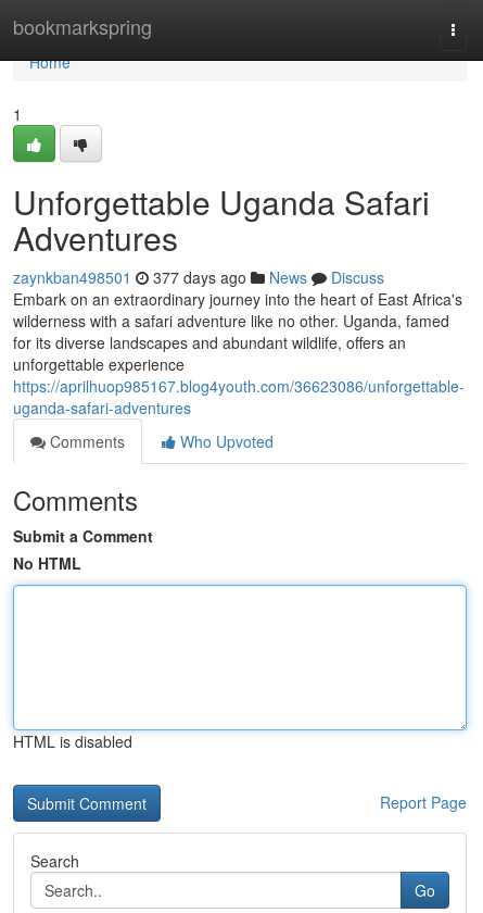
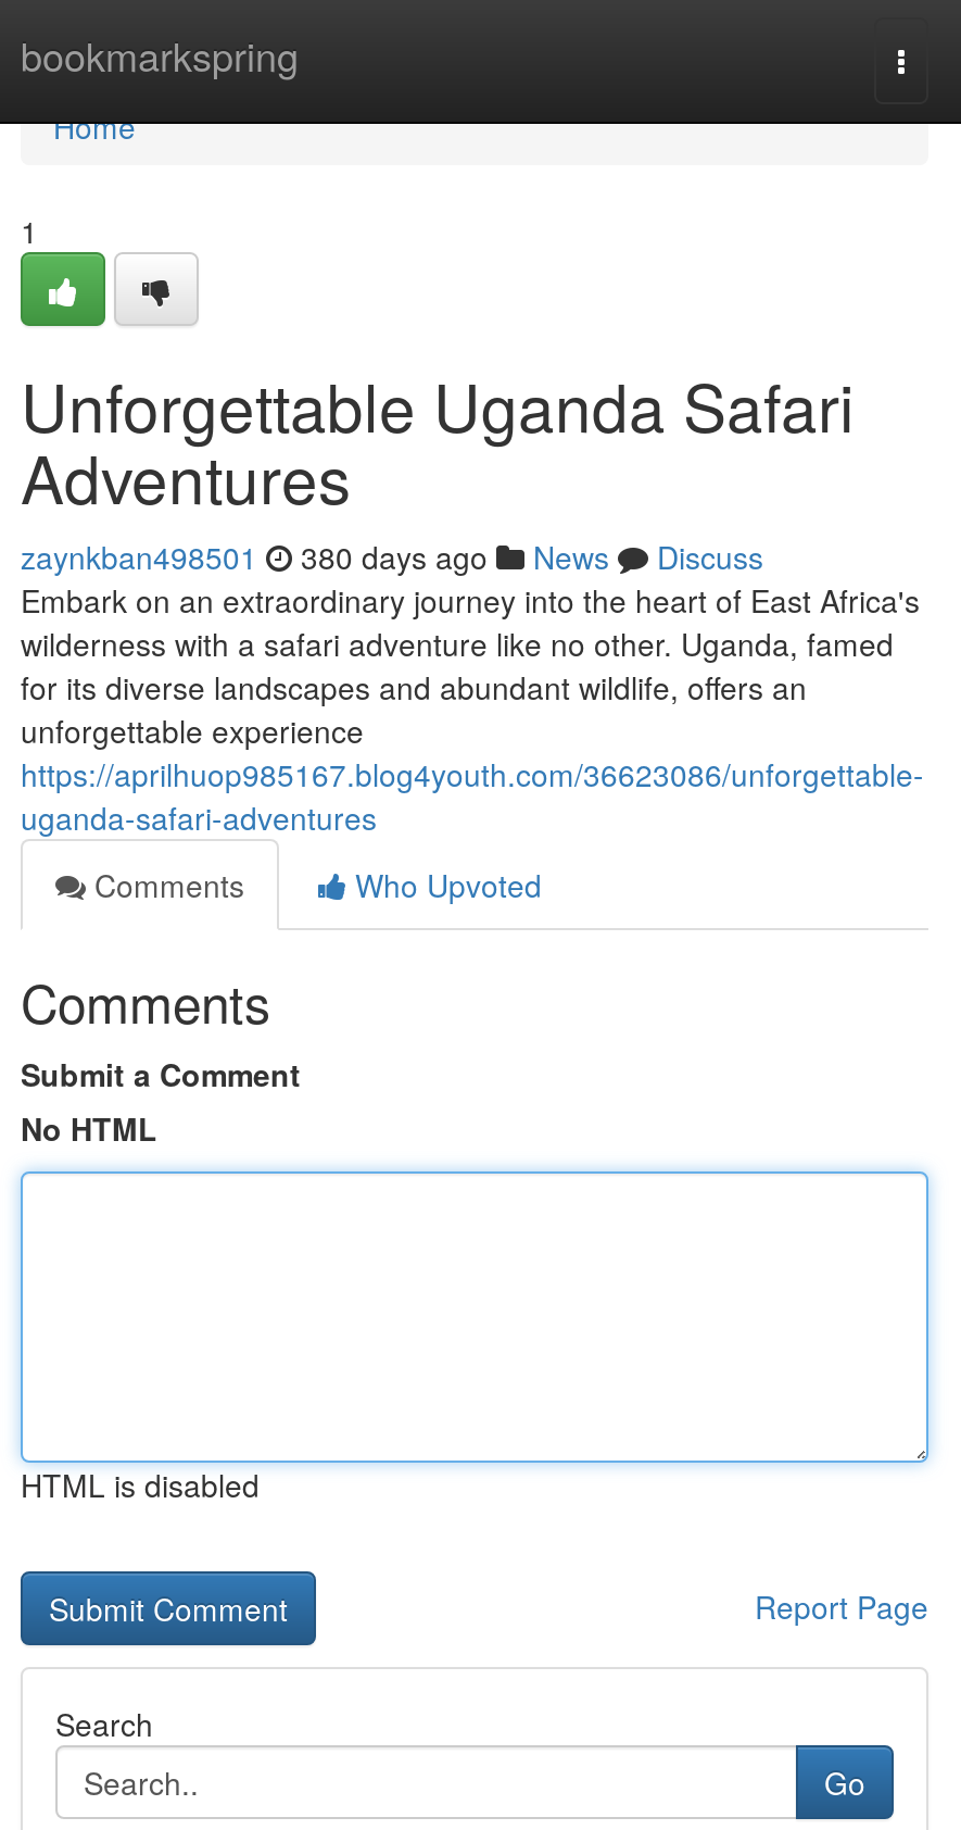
- zaynkban498501 377 days ago News Discuss
+ zaynkban498501 380 days ago News Discuss
